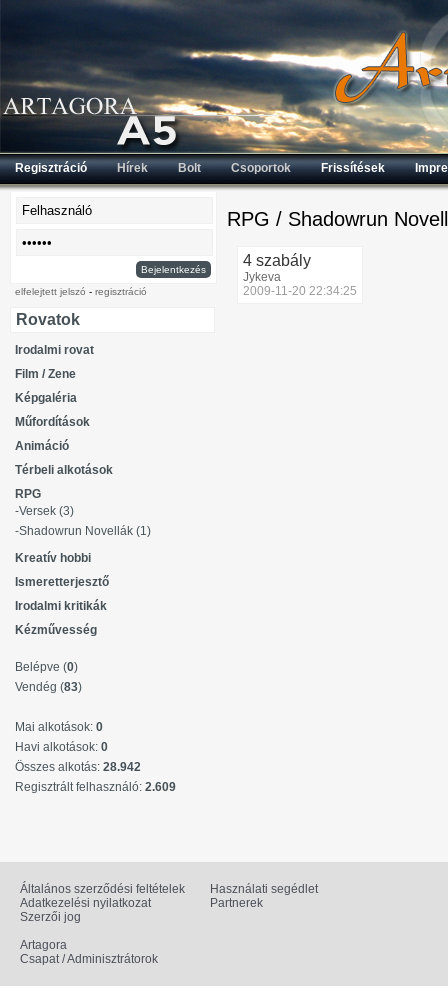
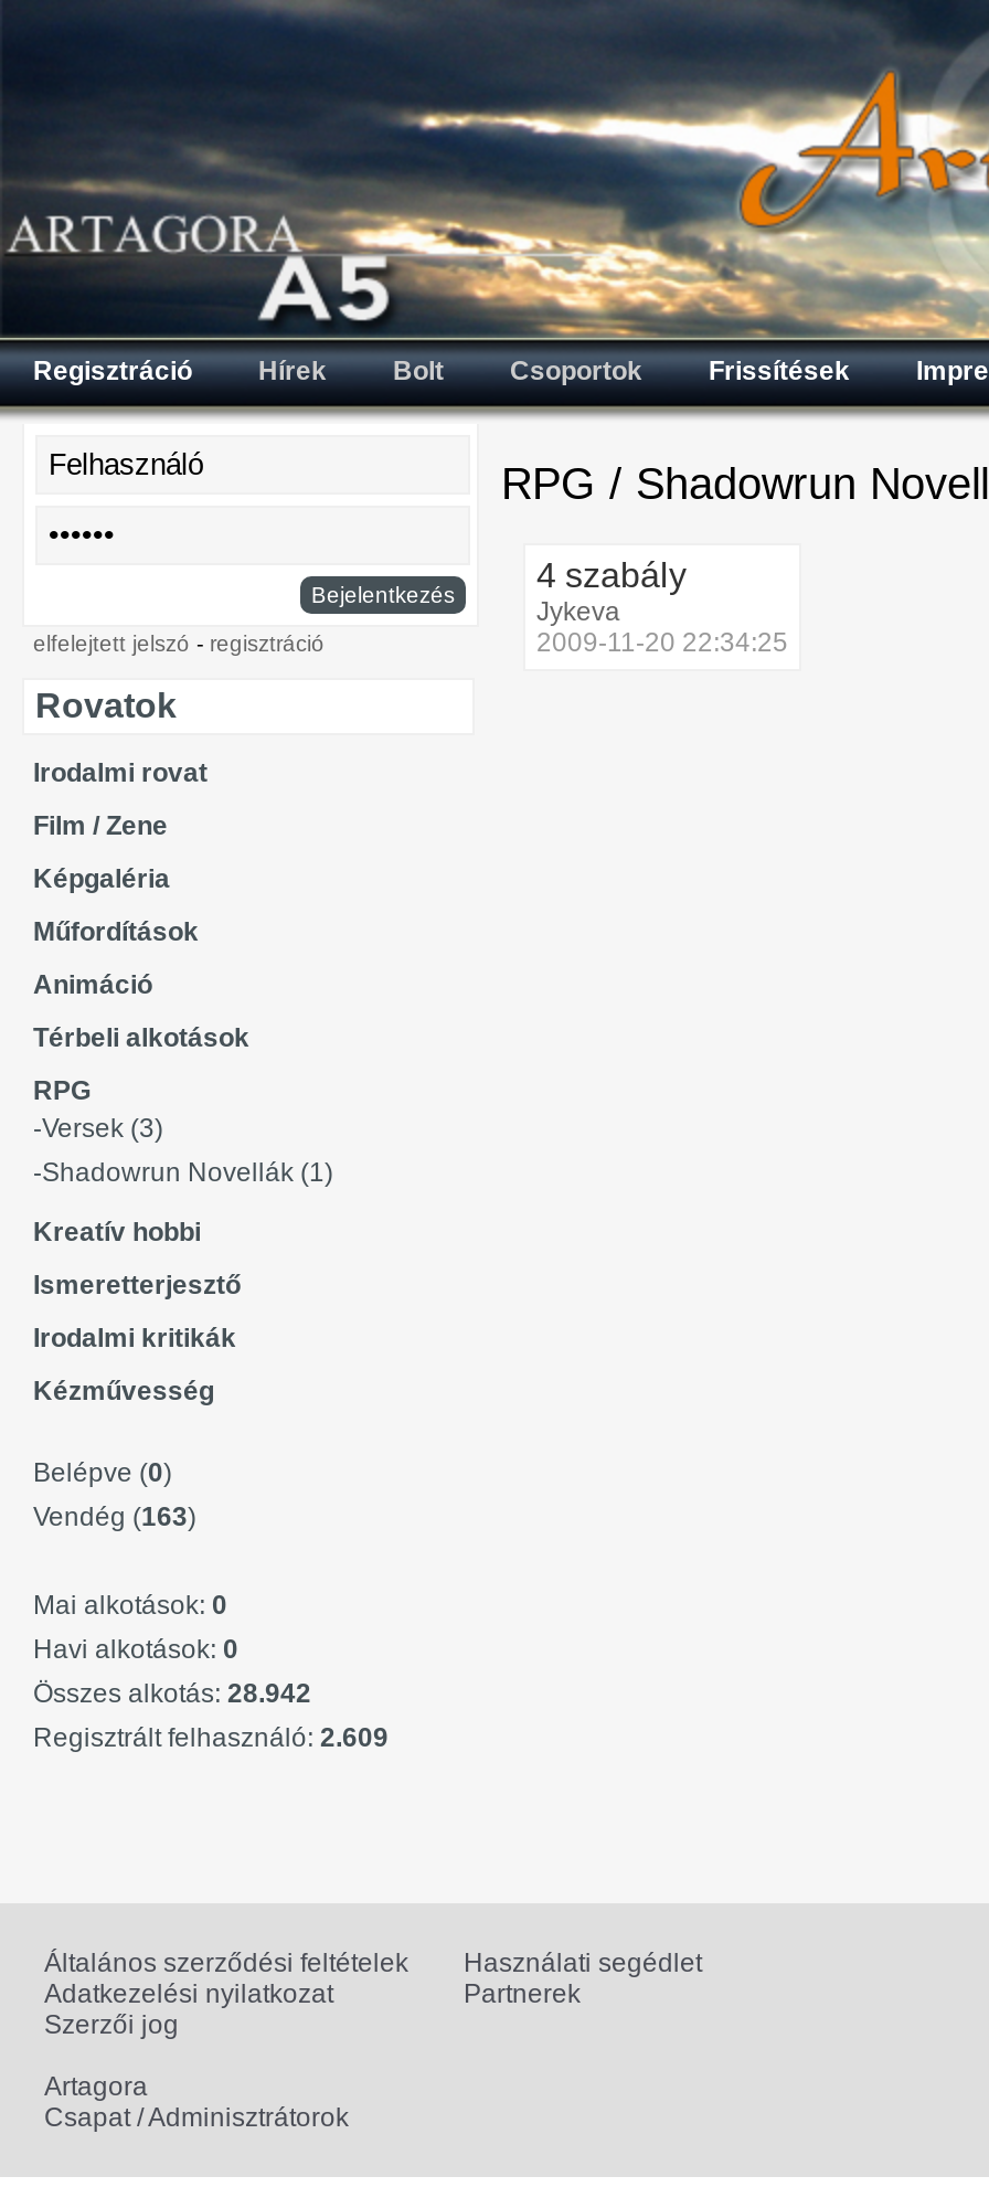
- Vendég (83)
+ Vendég (163)
